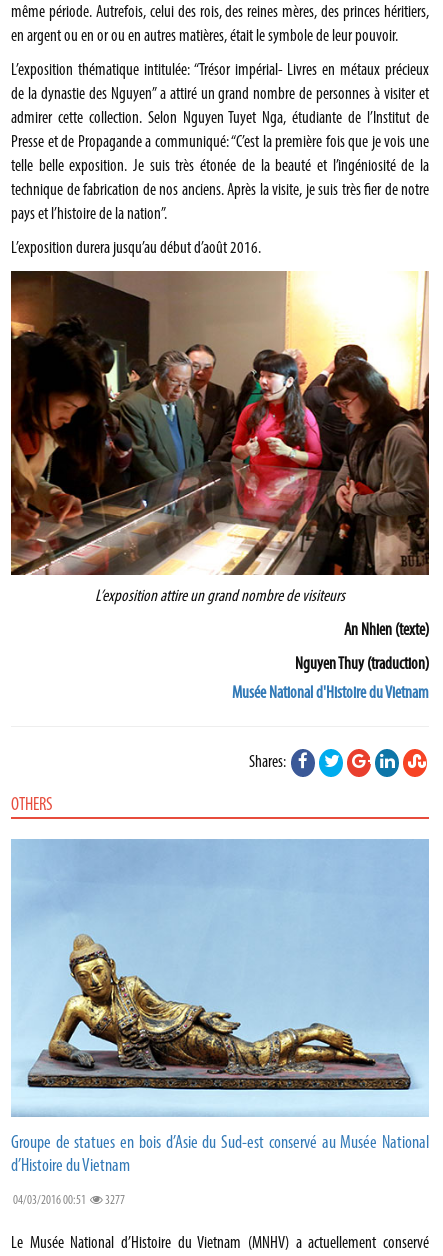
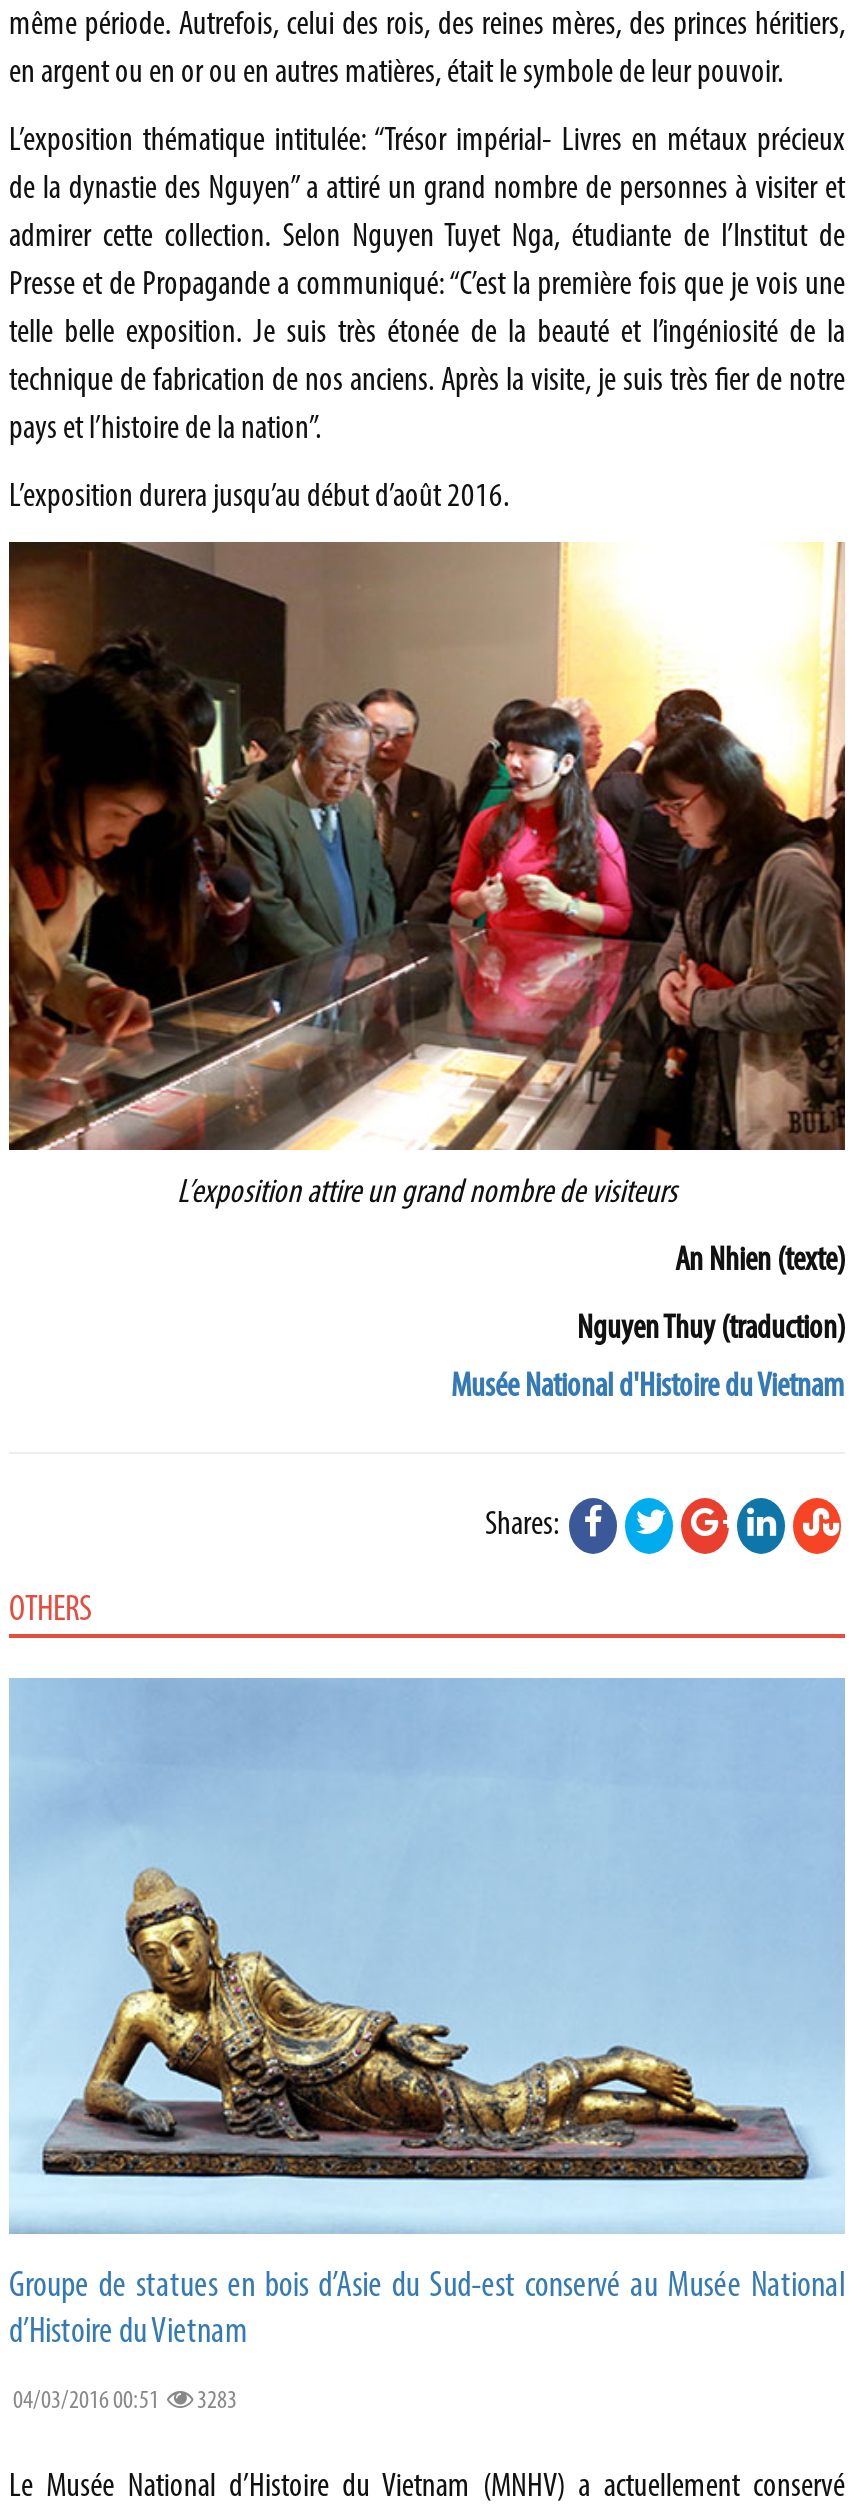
- 04/03/2016 00:51 3277
+ 04/03/2016 00:51 3283
